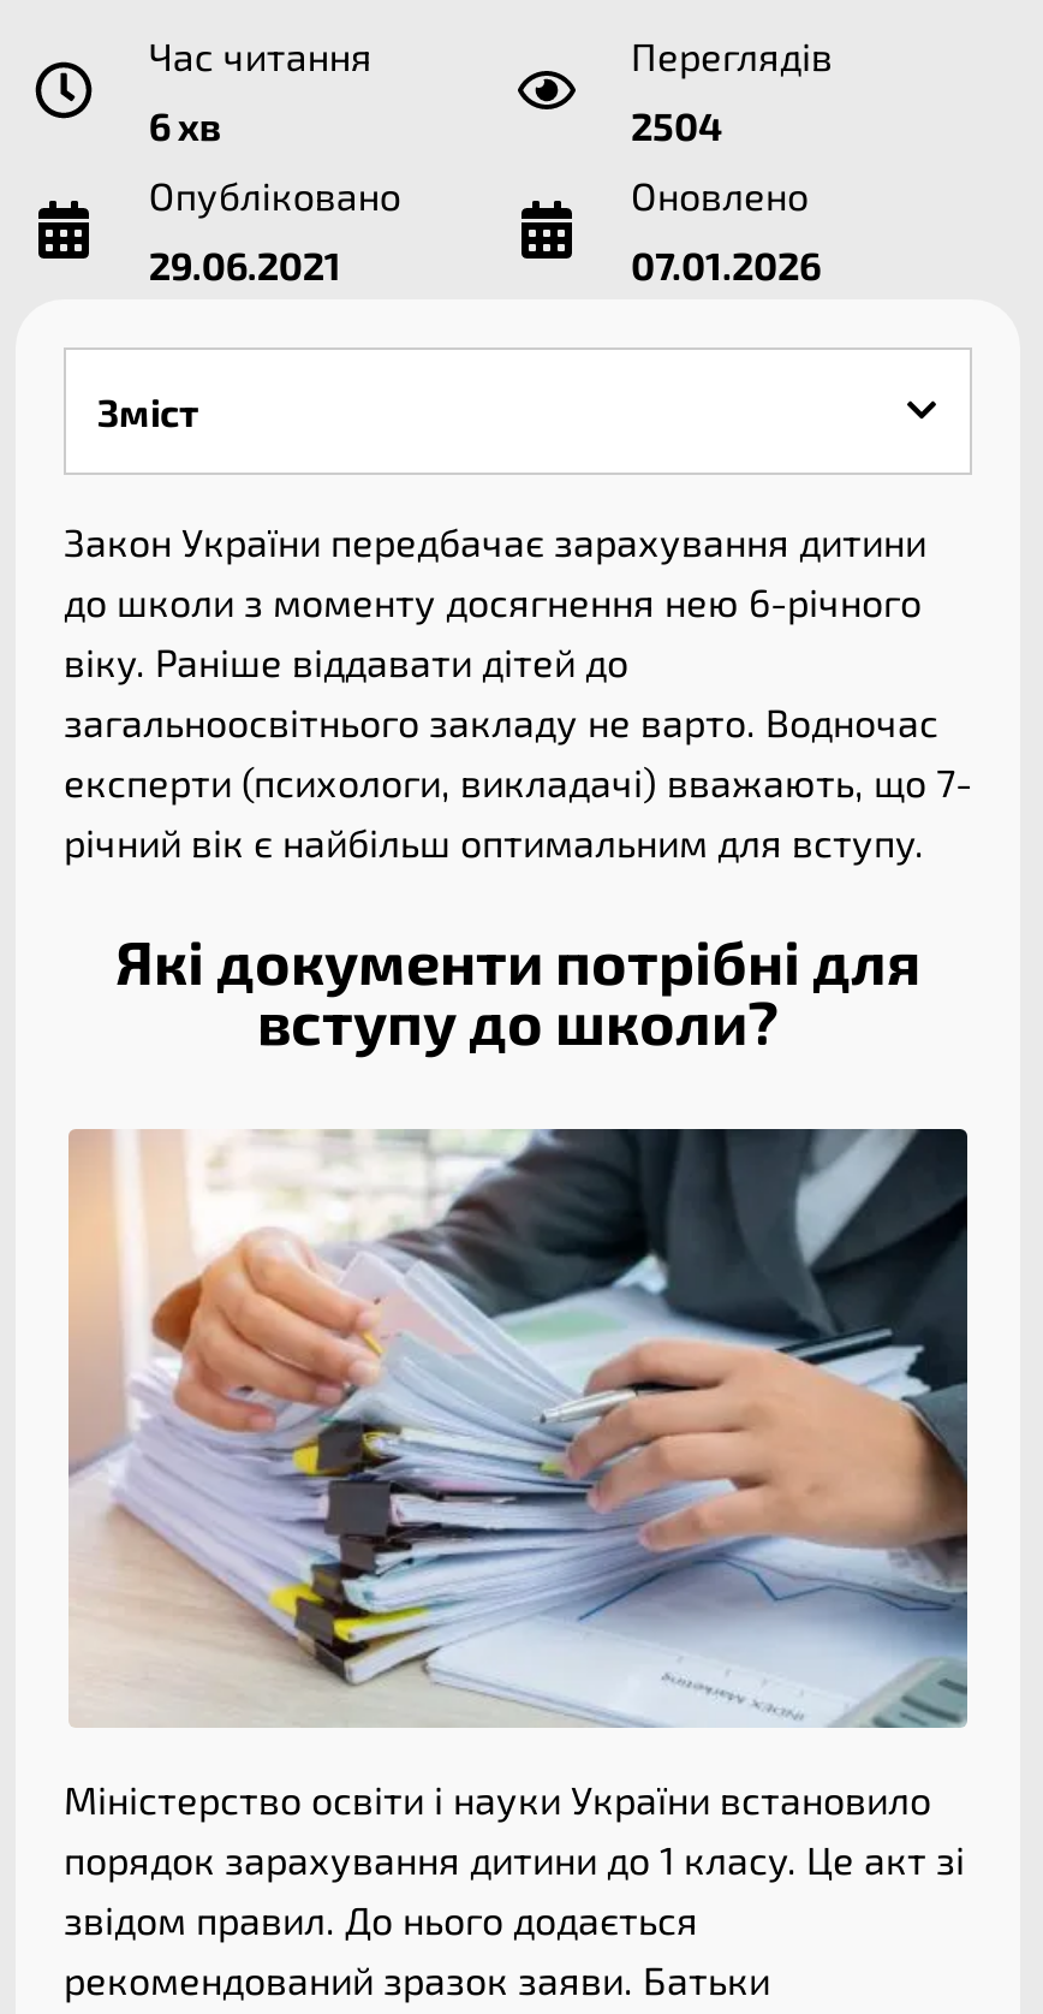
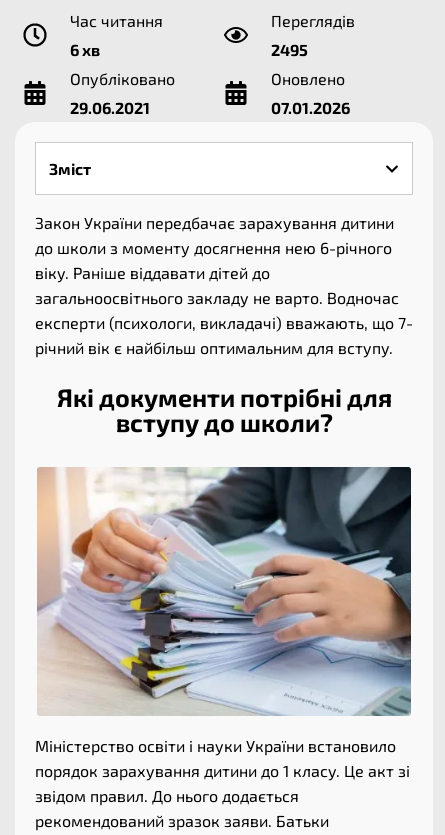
- 2504
+ 2495
